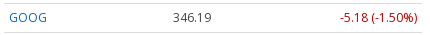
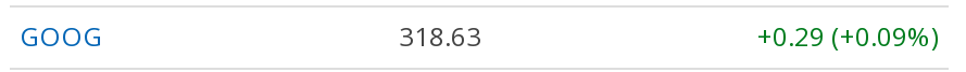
- 346.19
+ 318.63

- -5.18 (-1.50%)
+ +0.29 (+0.09%)
